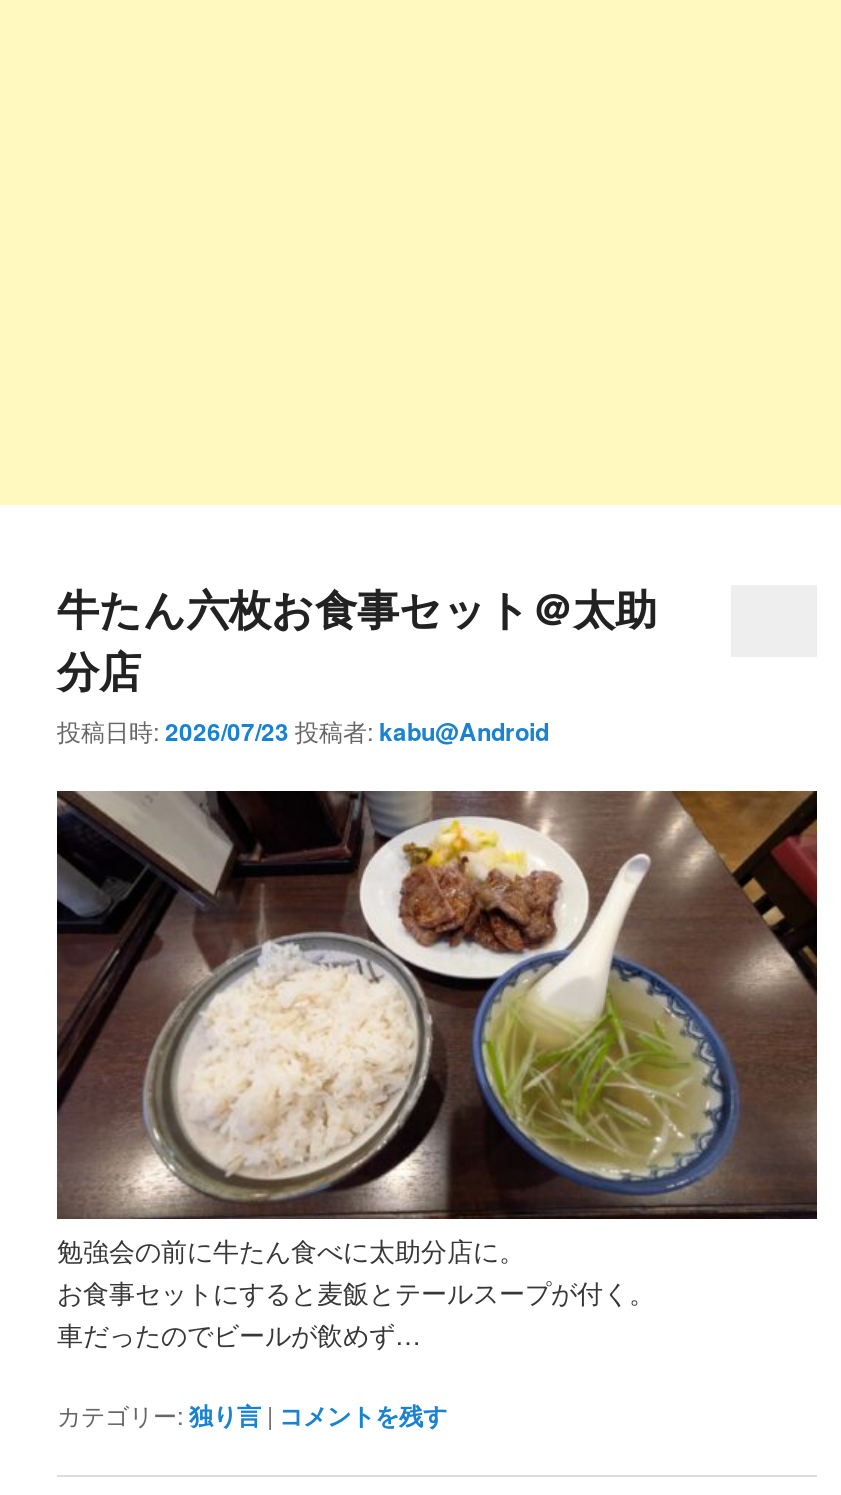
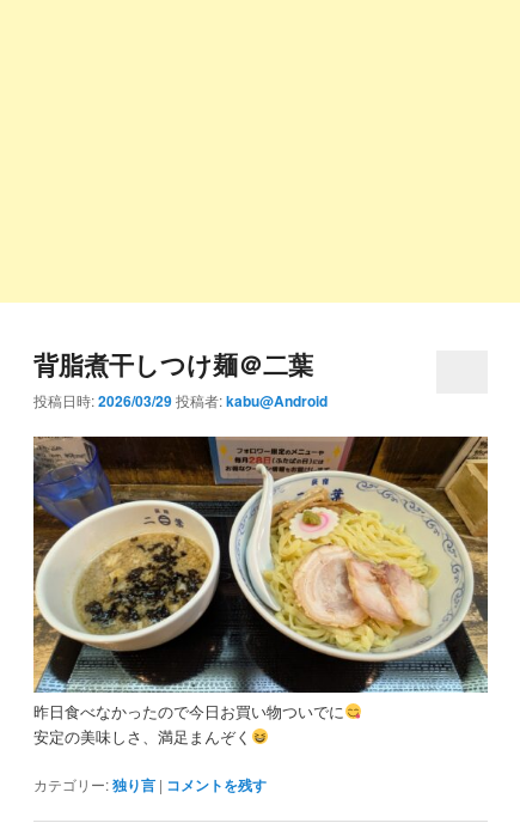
- 牛たん六枚お食事セット＠太助
- 分店
- 投稿日時: 2026/07/23 投稿者: kabu@Android
+ 背脂煮干しつけ麺＠二葉
+ 投稿日時: 2026/03/29 投稿者: kabu@Android

- [image]
- 勉強会の前に牛たん食べに太助分店に。
- お食事セットにすると麦飯とテールスープが付く。
- 車だったのでビールが飲めず…
+ [image]
+ 昨日食べなかったので今日お買い物ついでに
+ 安定の美味しさ、満足まんぞく
